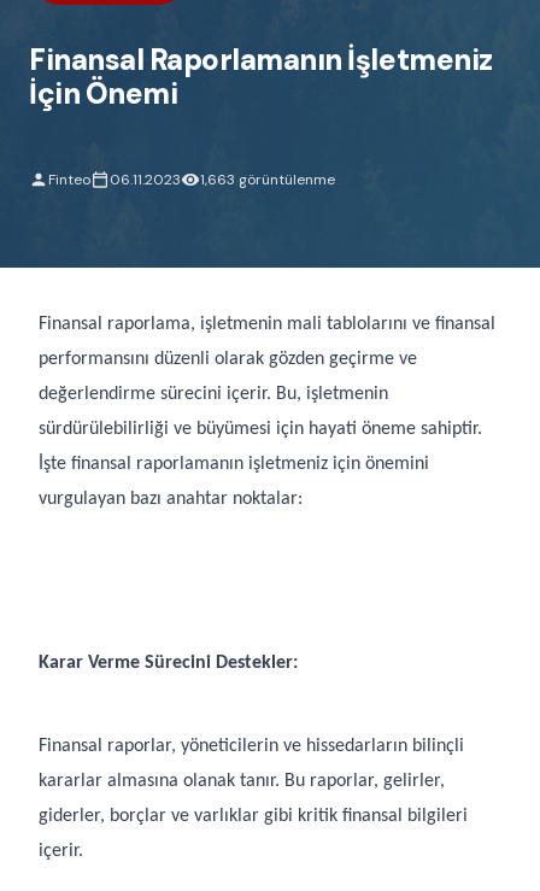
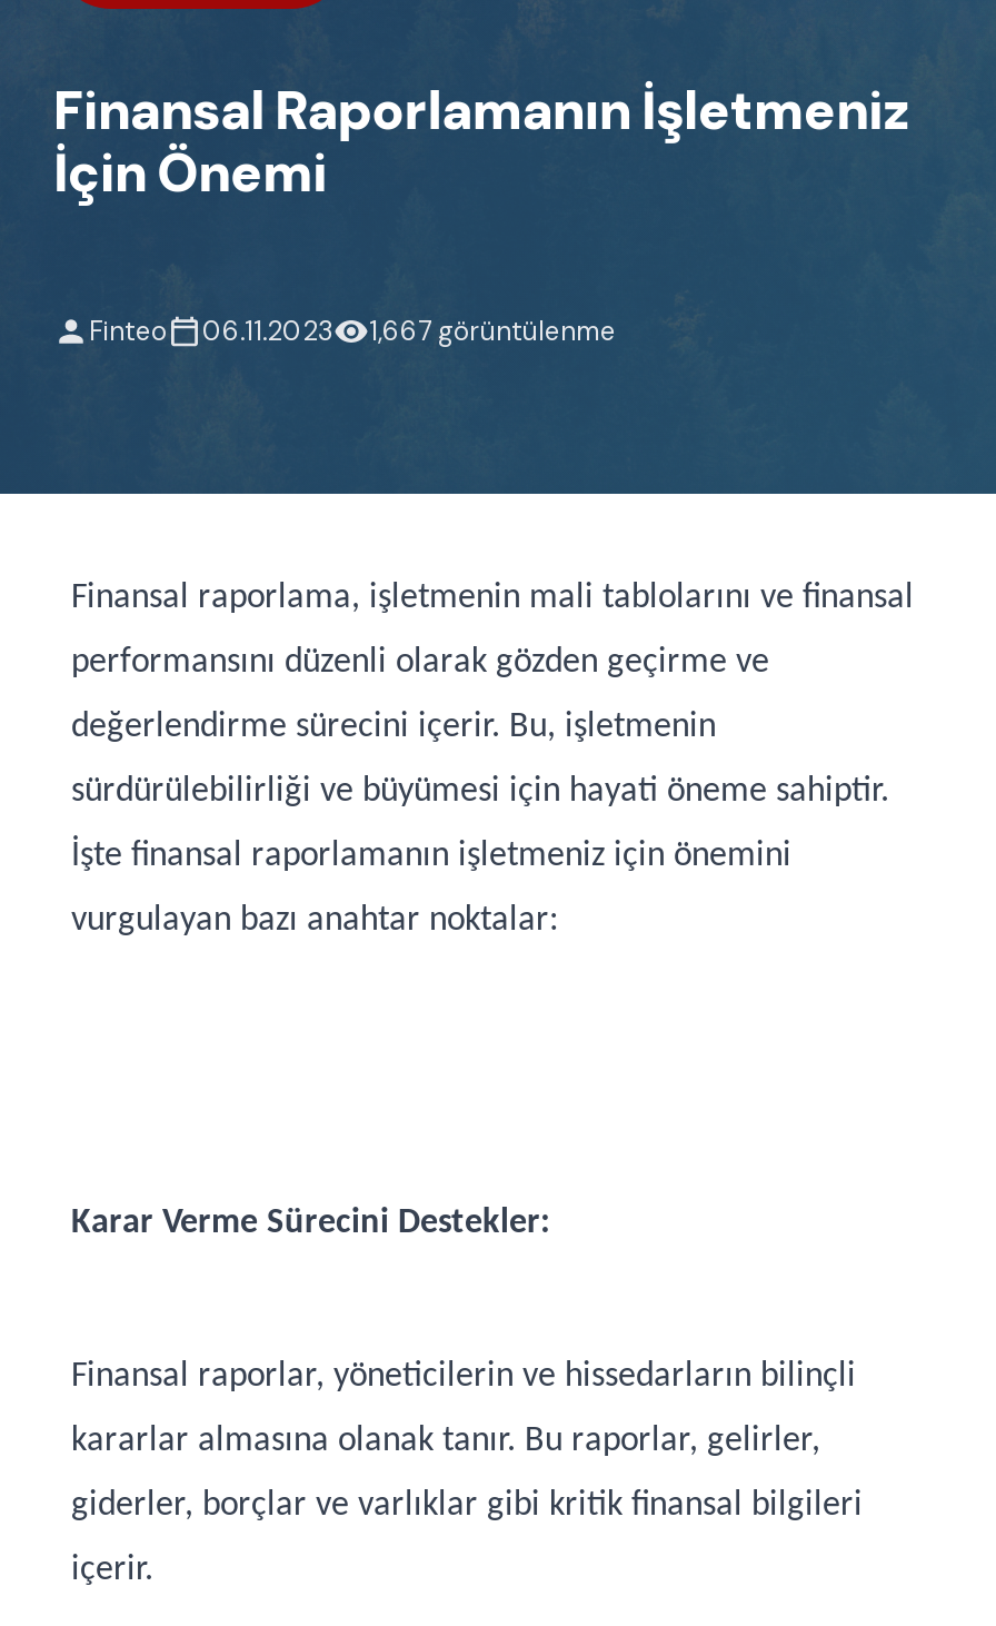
- 1,663 görüntülenme
+ 1,667 görüntülenme
